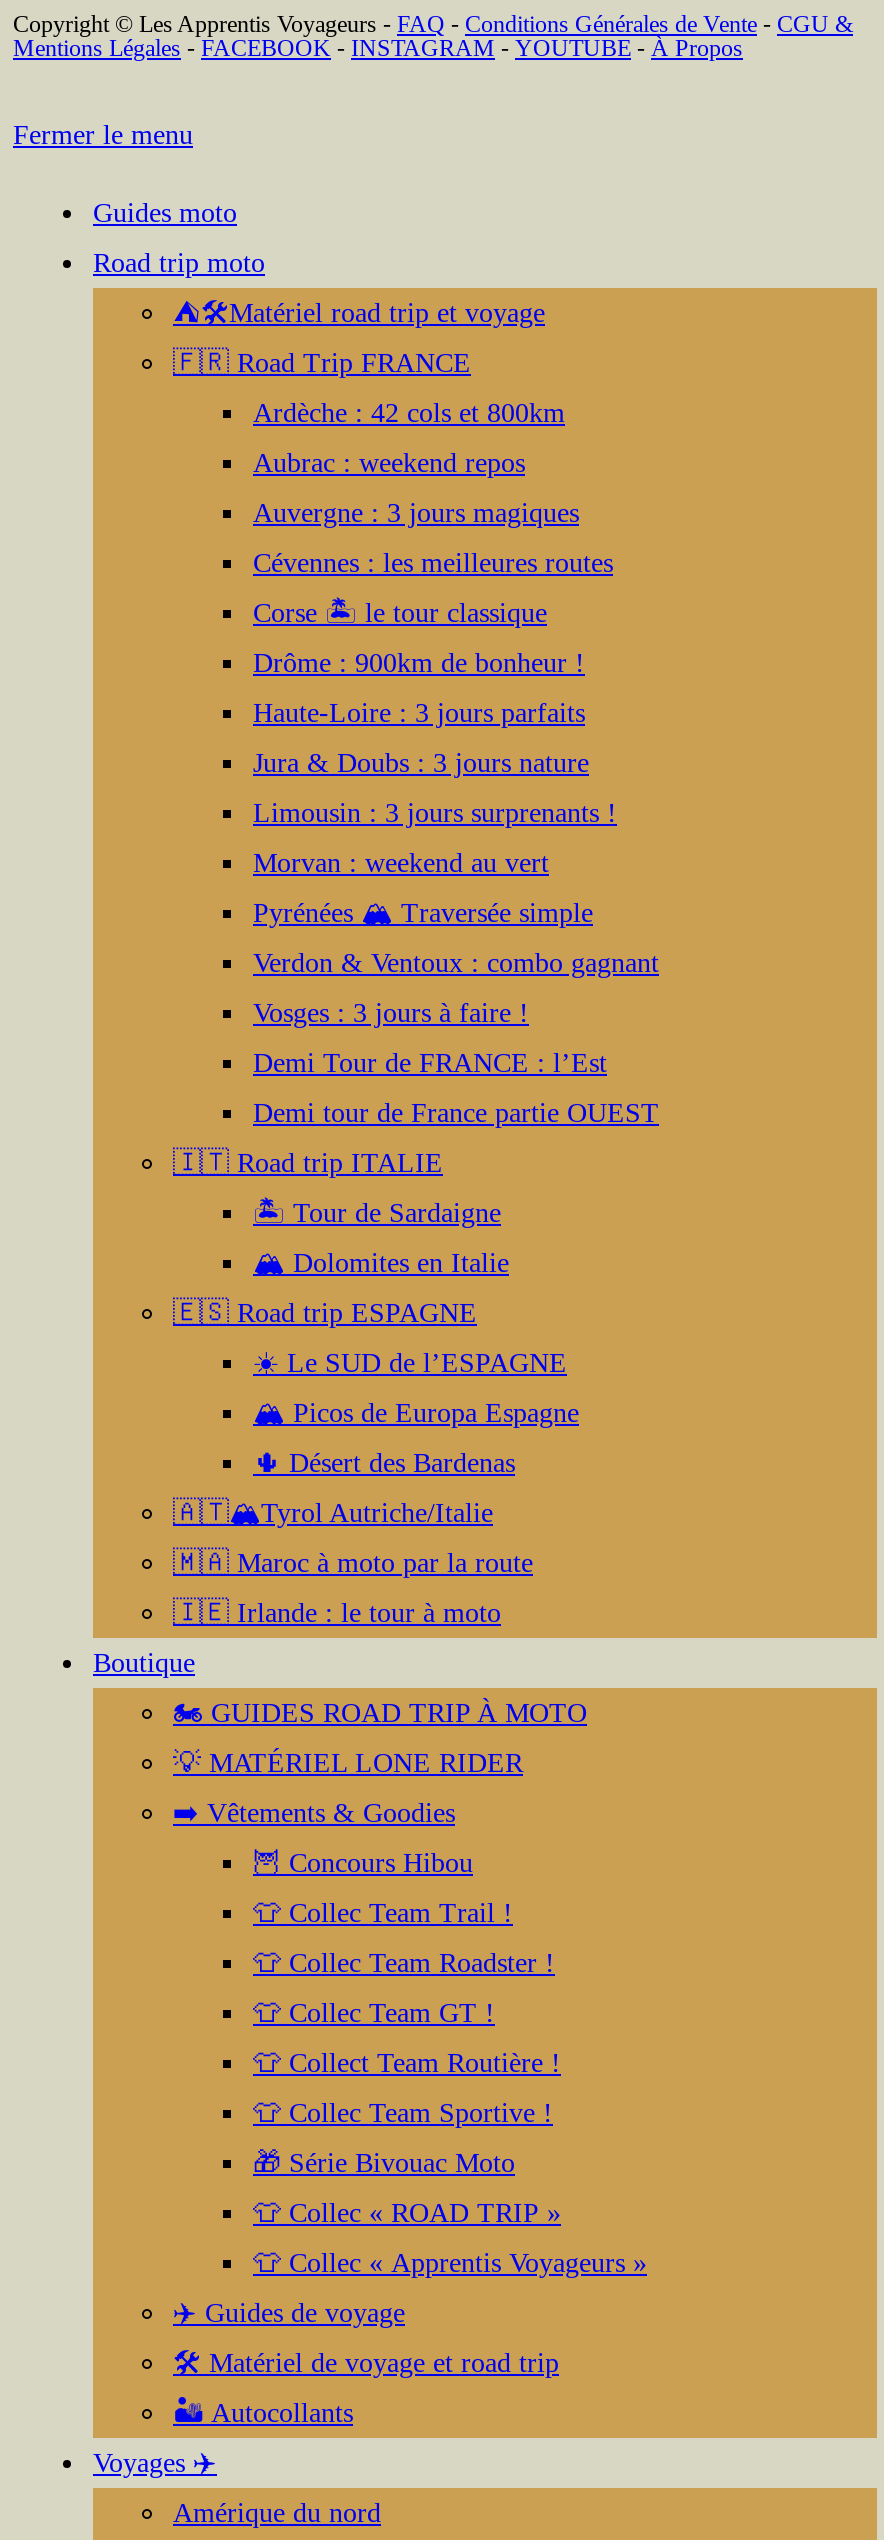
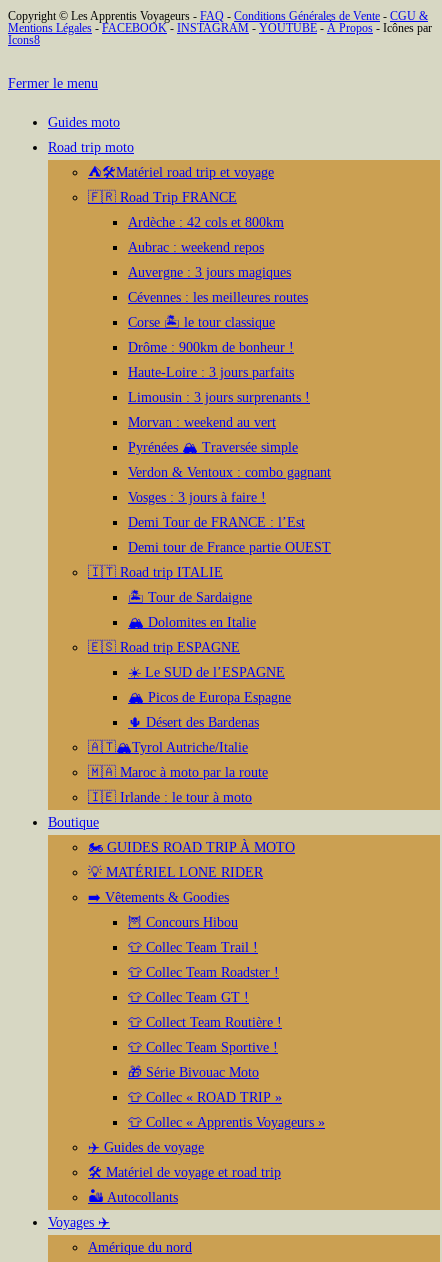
- Mentions Légales -FACEBOOK- INSTAGRAM-YOUTUBE-À Propos
+ Mentions Légales -FACEBOOK- INSTAGRAM-YOUTUBE-À Propos- Icônes par
+ Icons8

- Jura & Doubs : 3 jours nature
